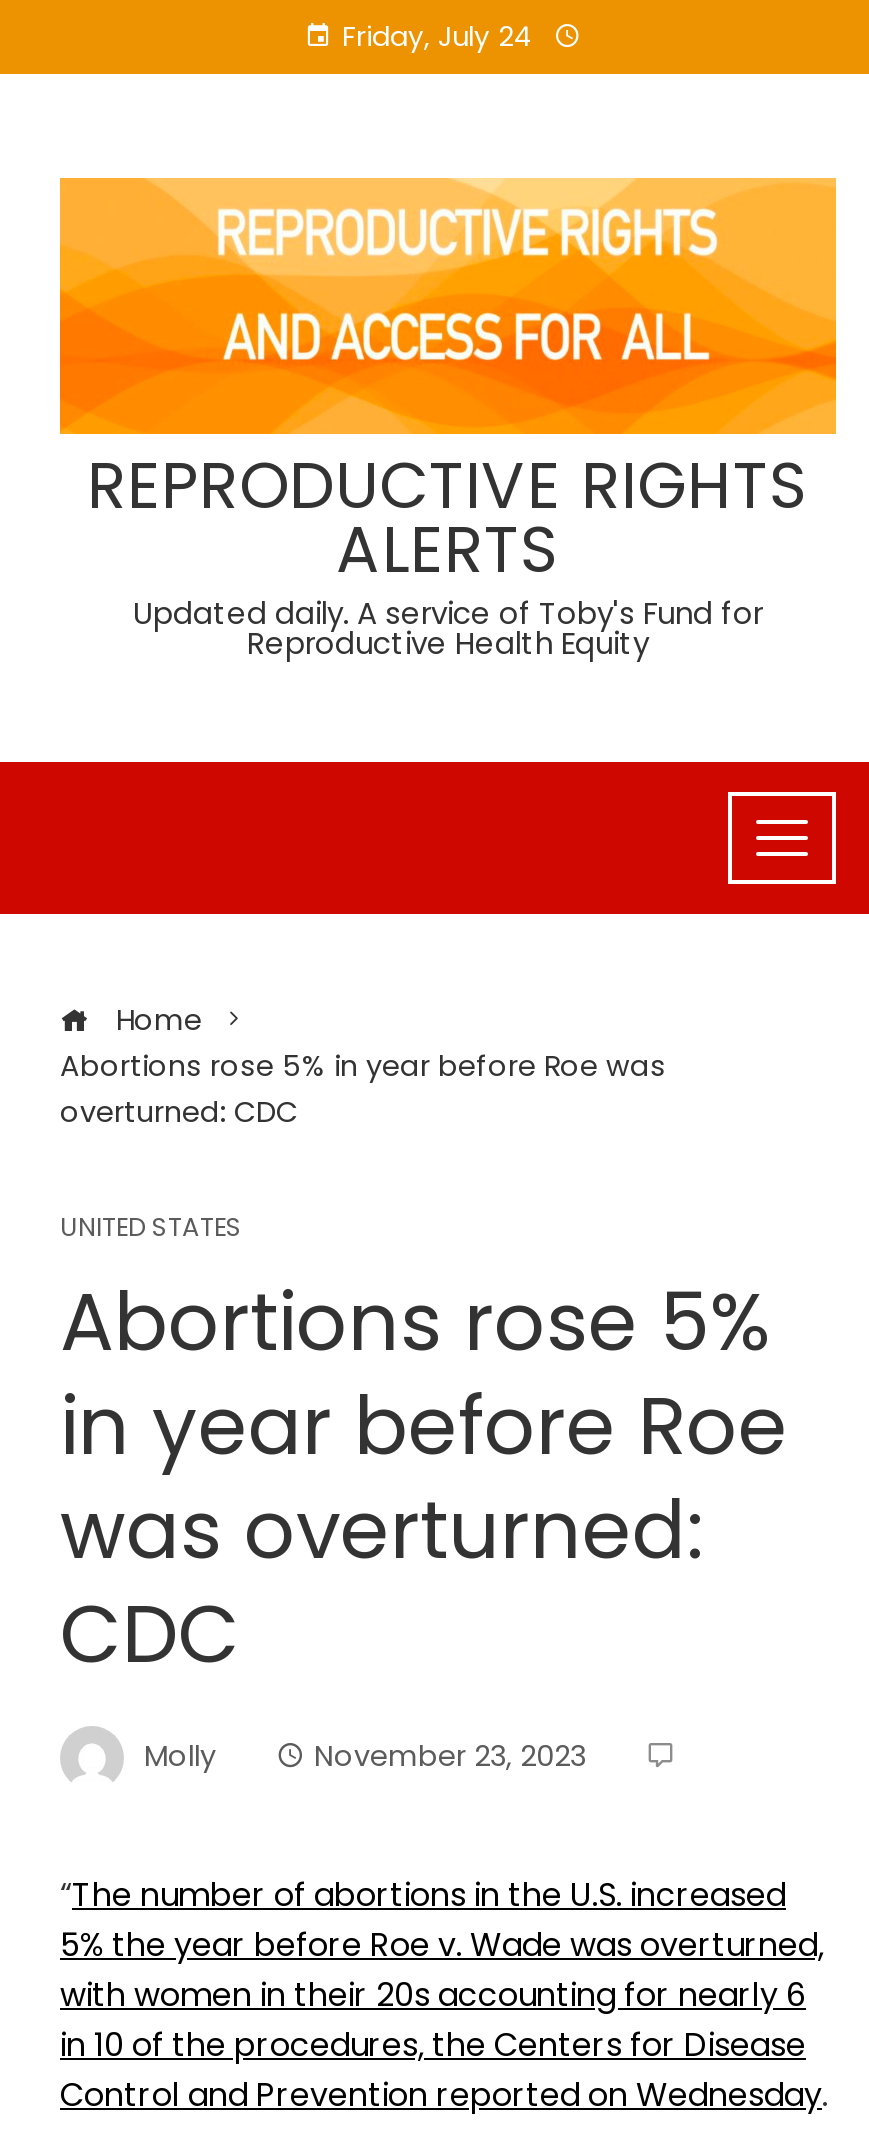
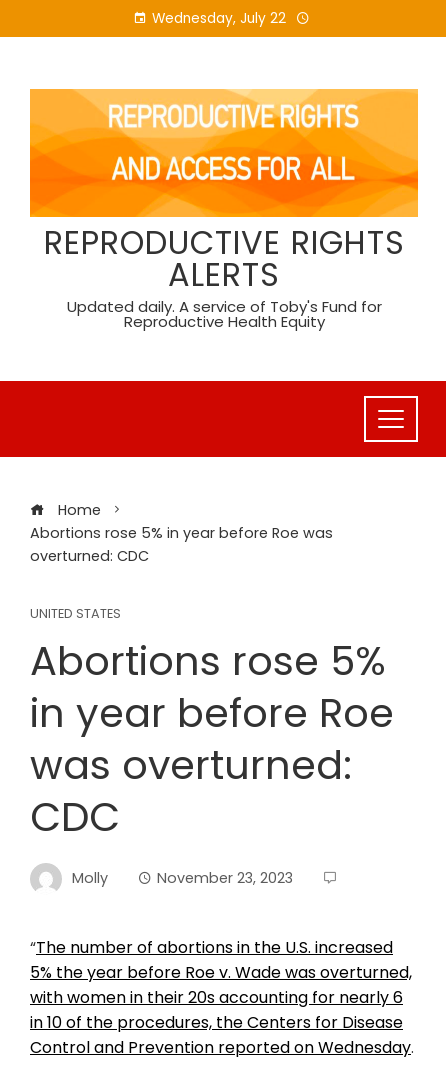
- Friday, July 24
+ Wednesday, July 22
